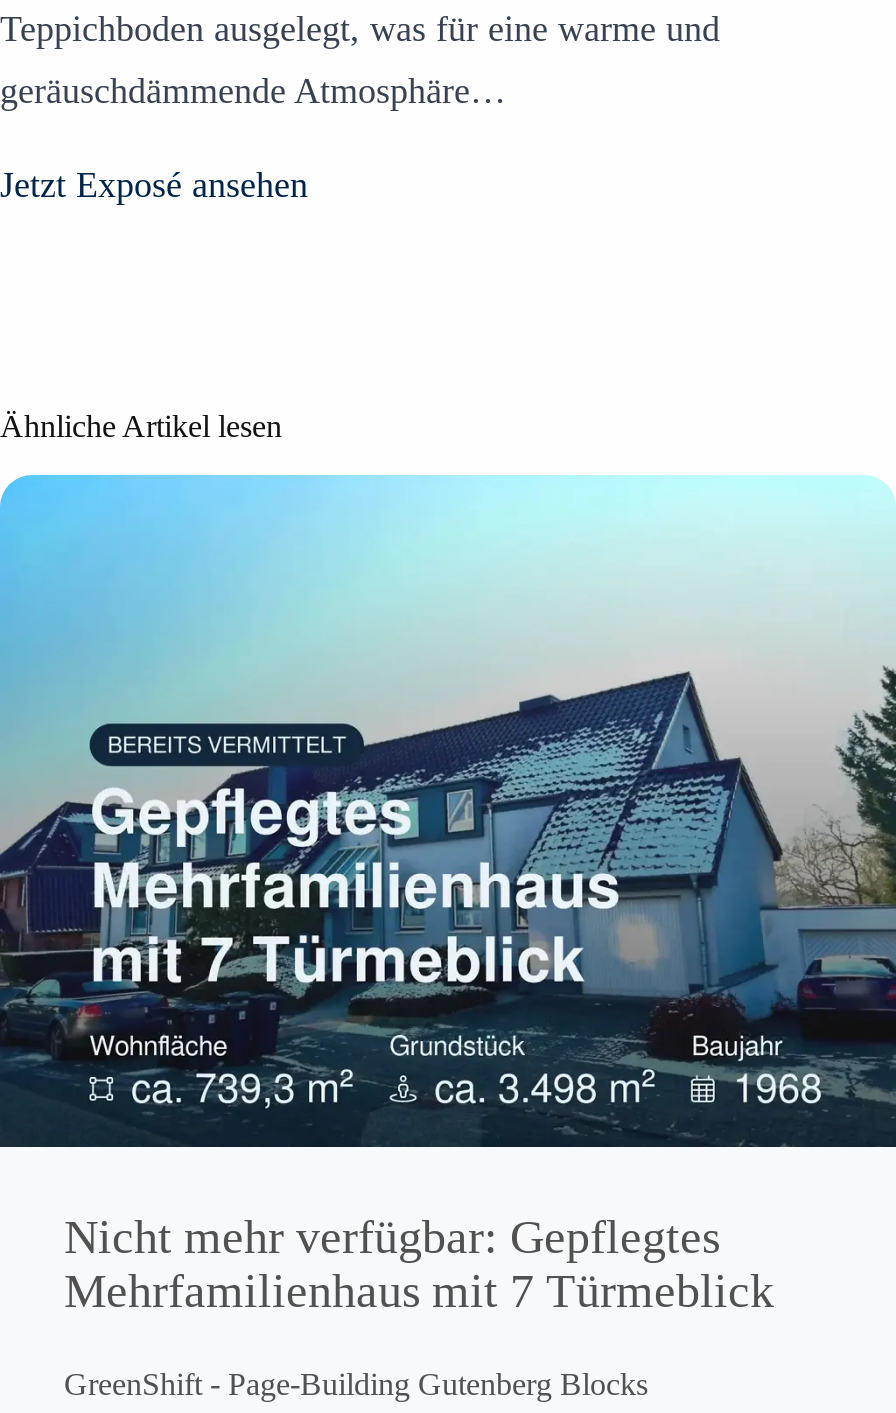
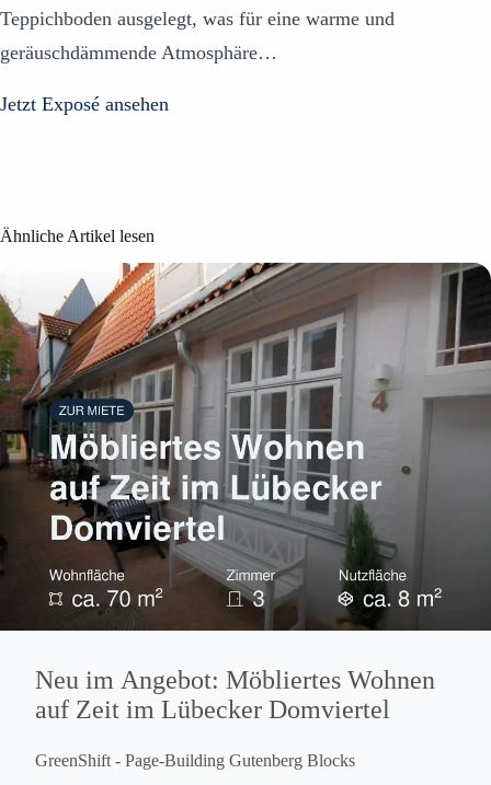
- [image]
- Nicht mehr verfügbar: Gepflegtes
- Mehrfamilienhaus mit 7 Türmeblick
+ [image]
+ Neu im Angebot: Möbliertes Wohnen
+ auf Zeit im Lübecker Domviertel
